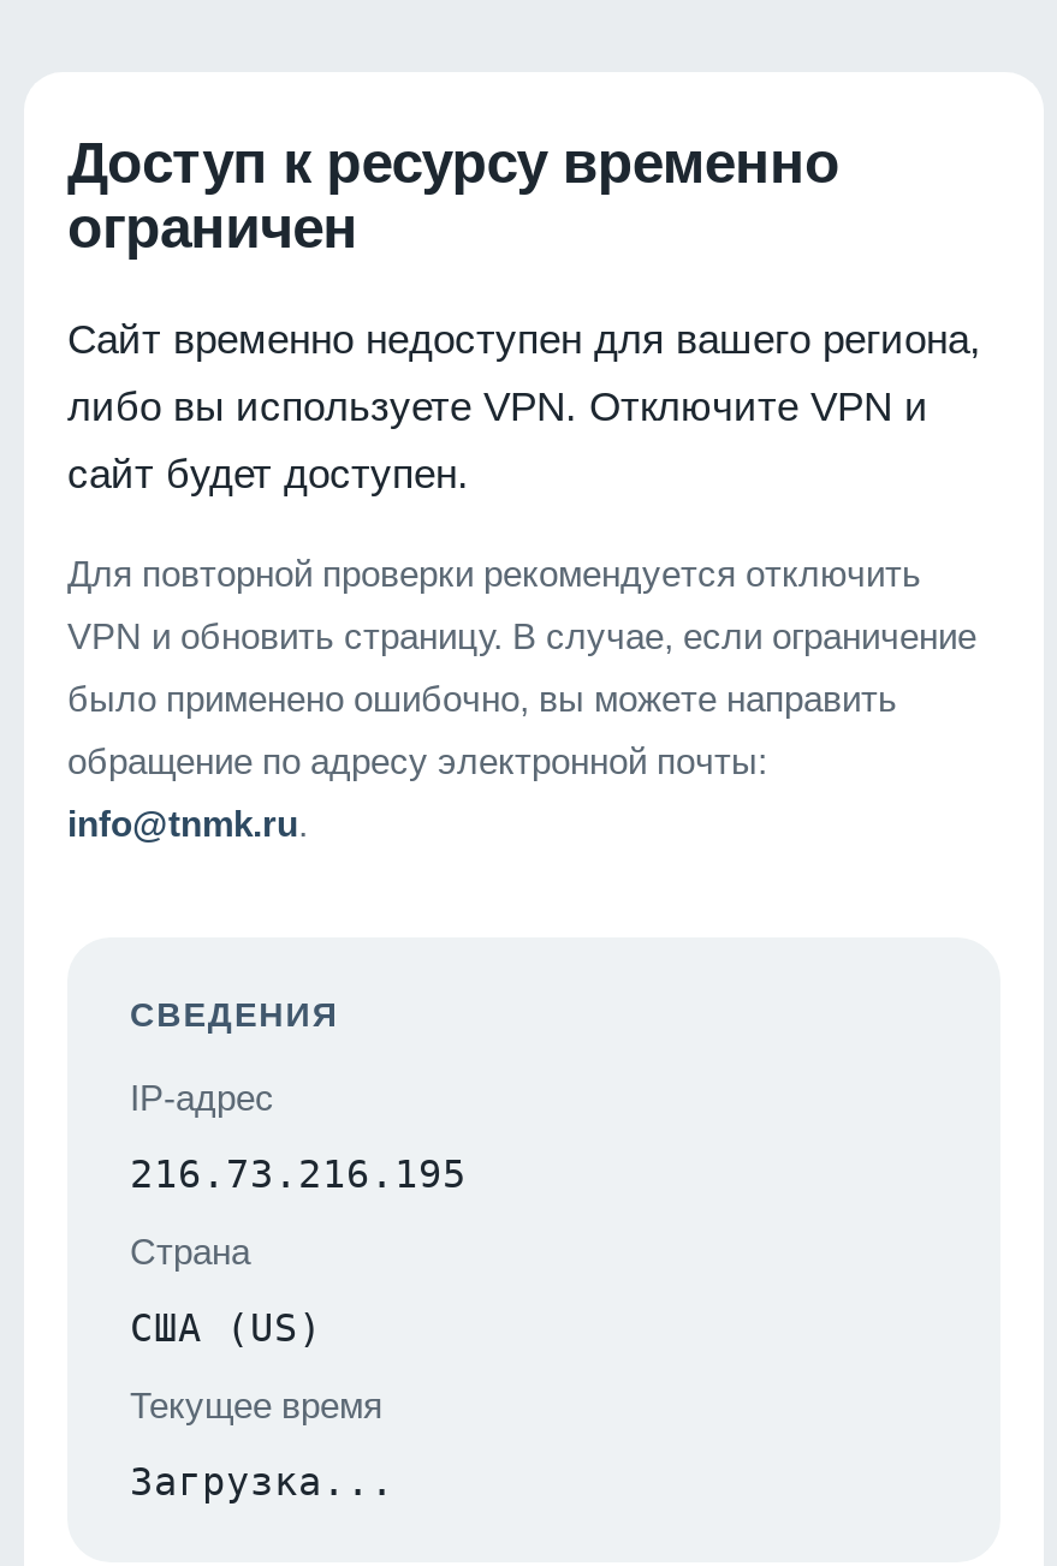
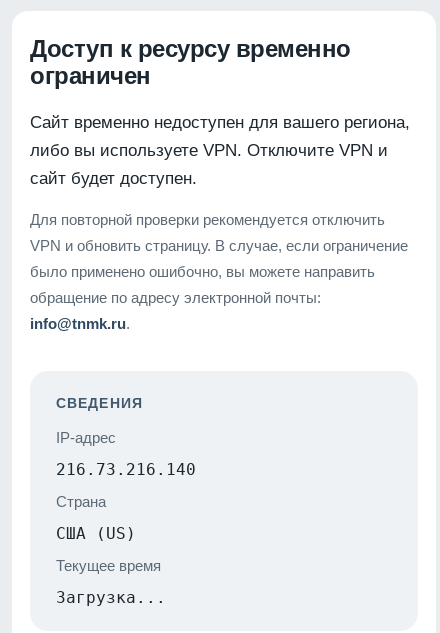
- 216.73.216.195
+ 216.73.216.140
